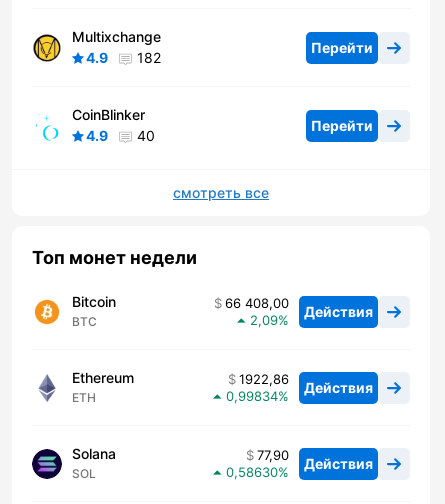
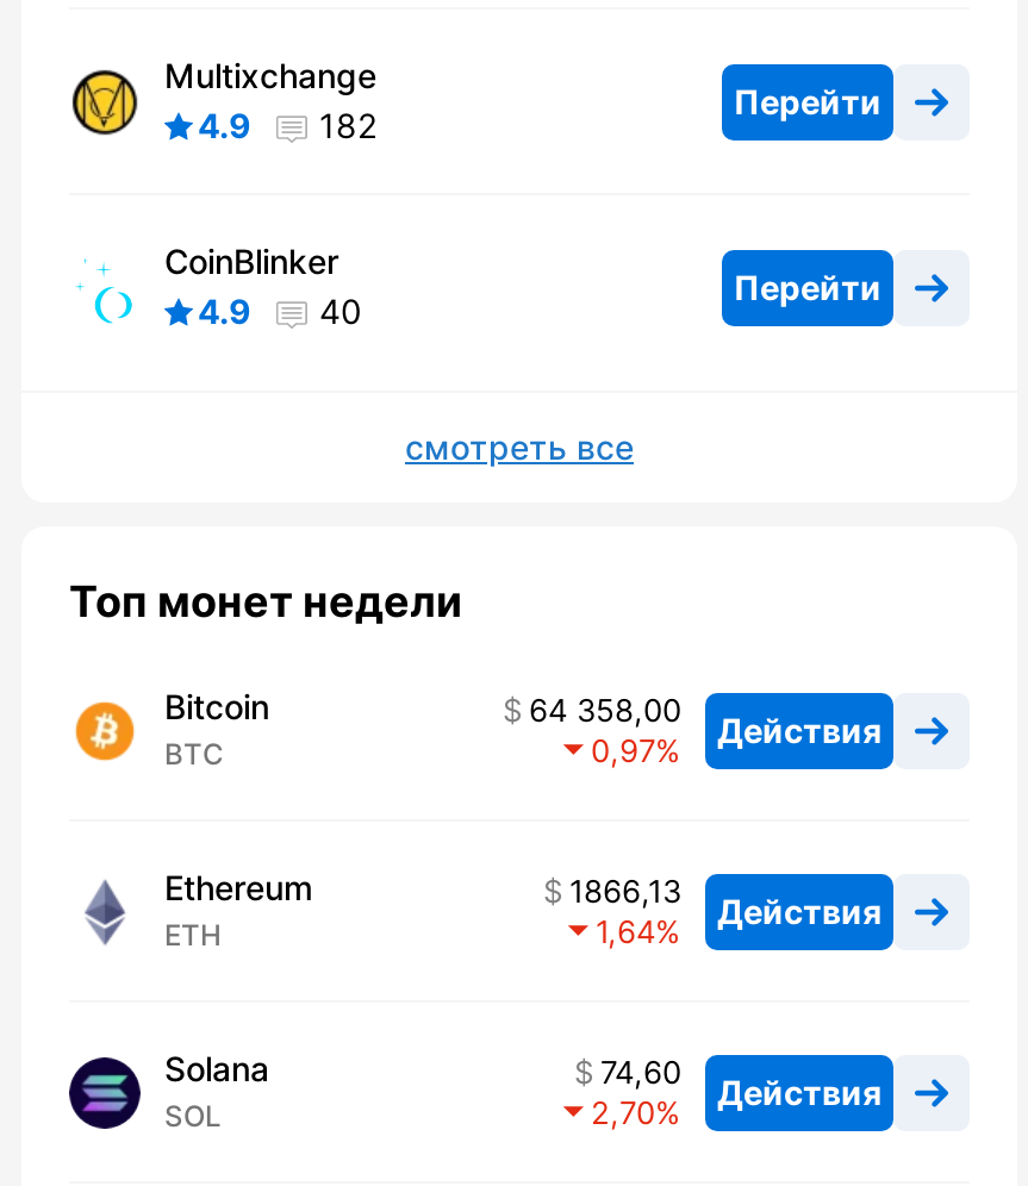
- 66 408,00 Действия
+ 64 358,00 Действия

- 2,09
+ 0,97

- 1922,86 Действия
+ 1866,13 Действия

- 0,99834
+ 1,64

- 77,90 Действия
+ 74,60 Действия

- 0,58630
+ 2,70
